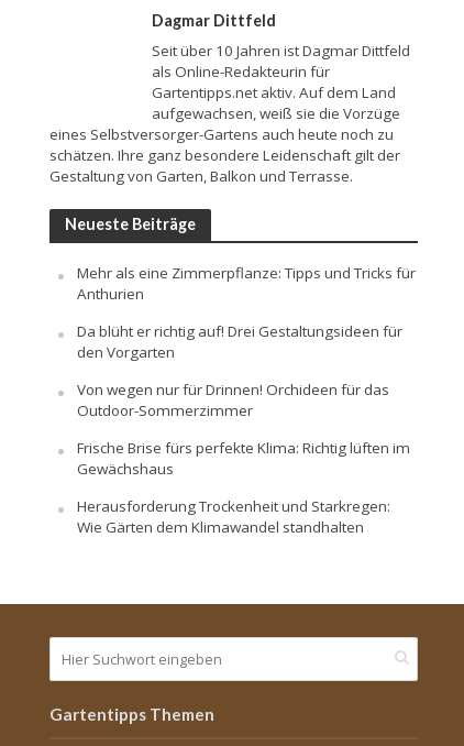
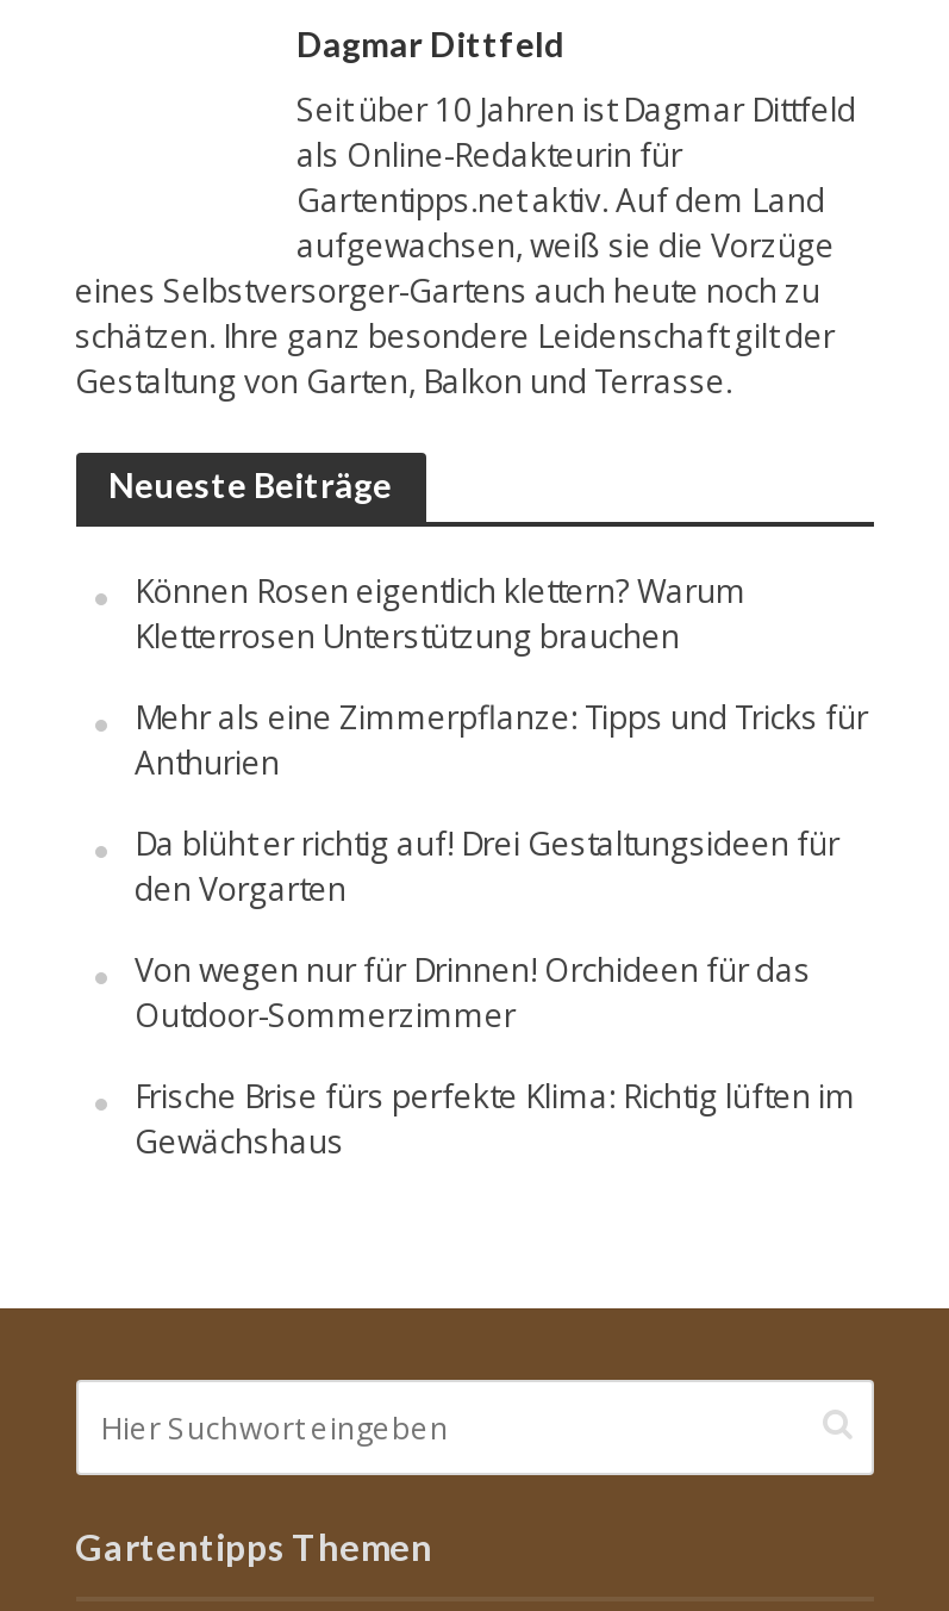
+ Können Rosen eigentlich klettern? Warum
+ Kletterrosen Unterstützung brauchen

moved down: Mehr als eine Zimmerpflanze: Tipps und Tricks für | Anthurien | Da blüht er richtig auf! Drei Gestaltungsideen für | den Vorgarten | Von wegen nur für Drinnen! Orchideen für das | Outdoor-Sommerzimmer | Frische Brise fürs perfekte Klima: Richtig lüften im | Gewächshaus

- Herausforderung Trockenheit und Starkregen:
- Wie Gärten dem Klimawandel standhalten
